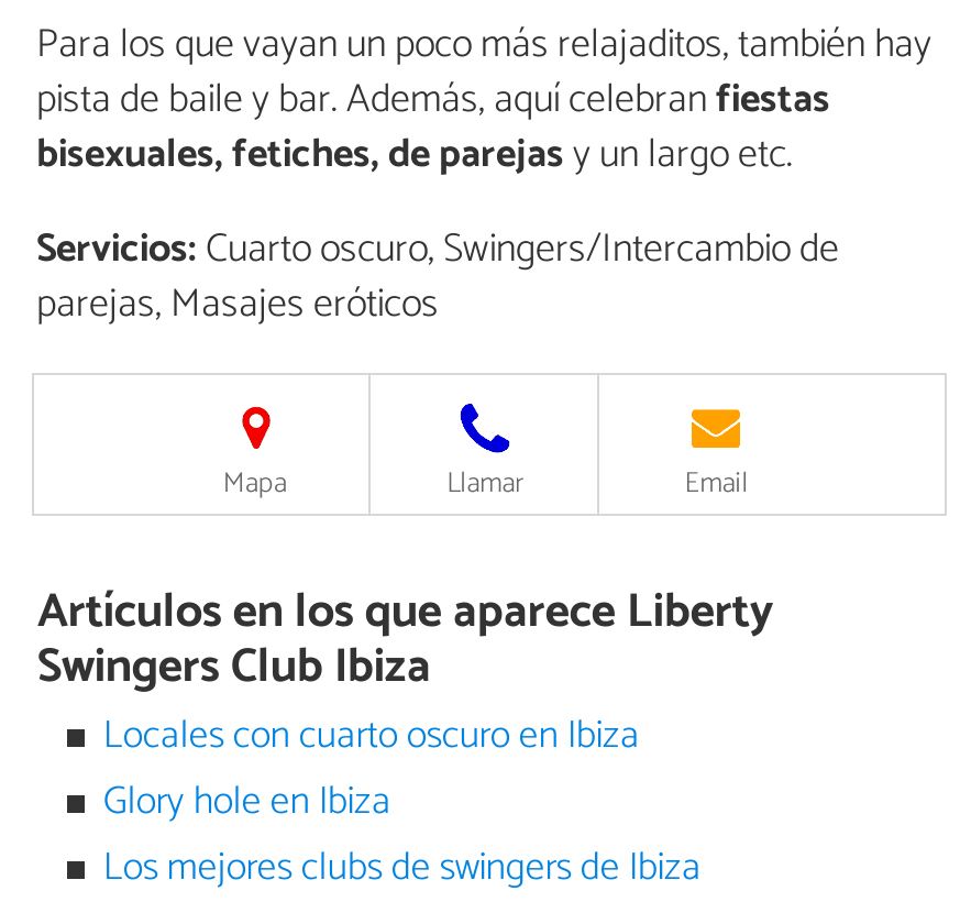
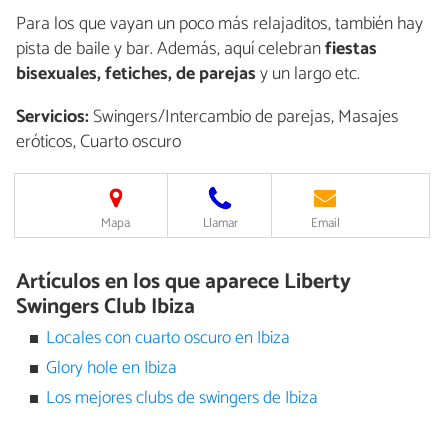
- Servicios: Cuarto oscuro, Swingers/Intercambio de
- parejas, Masajes eróticos
+ Servicios: Swingers/Intercambio de parejas, Masajes
+ eróticos, Cuarto oscuro
